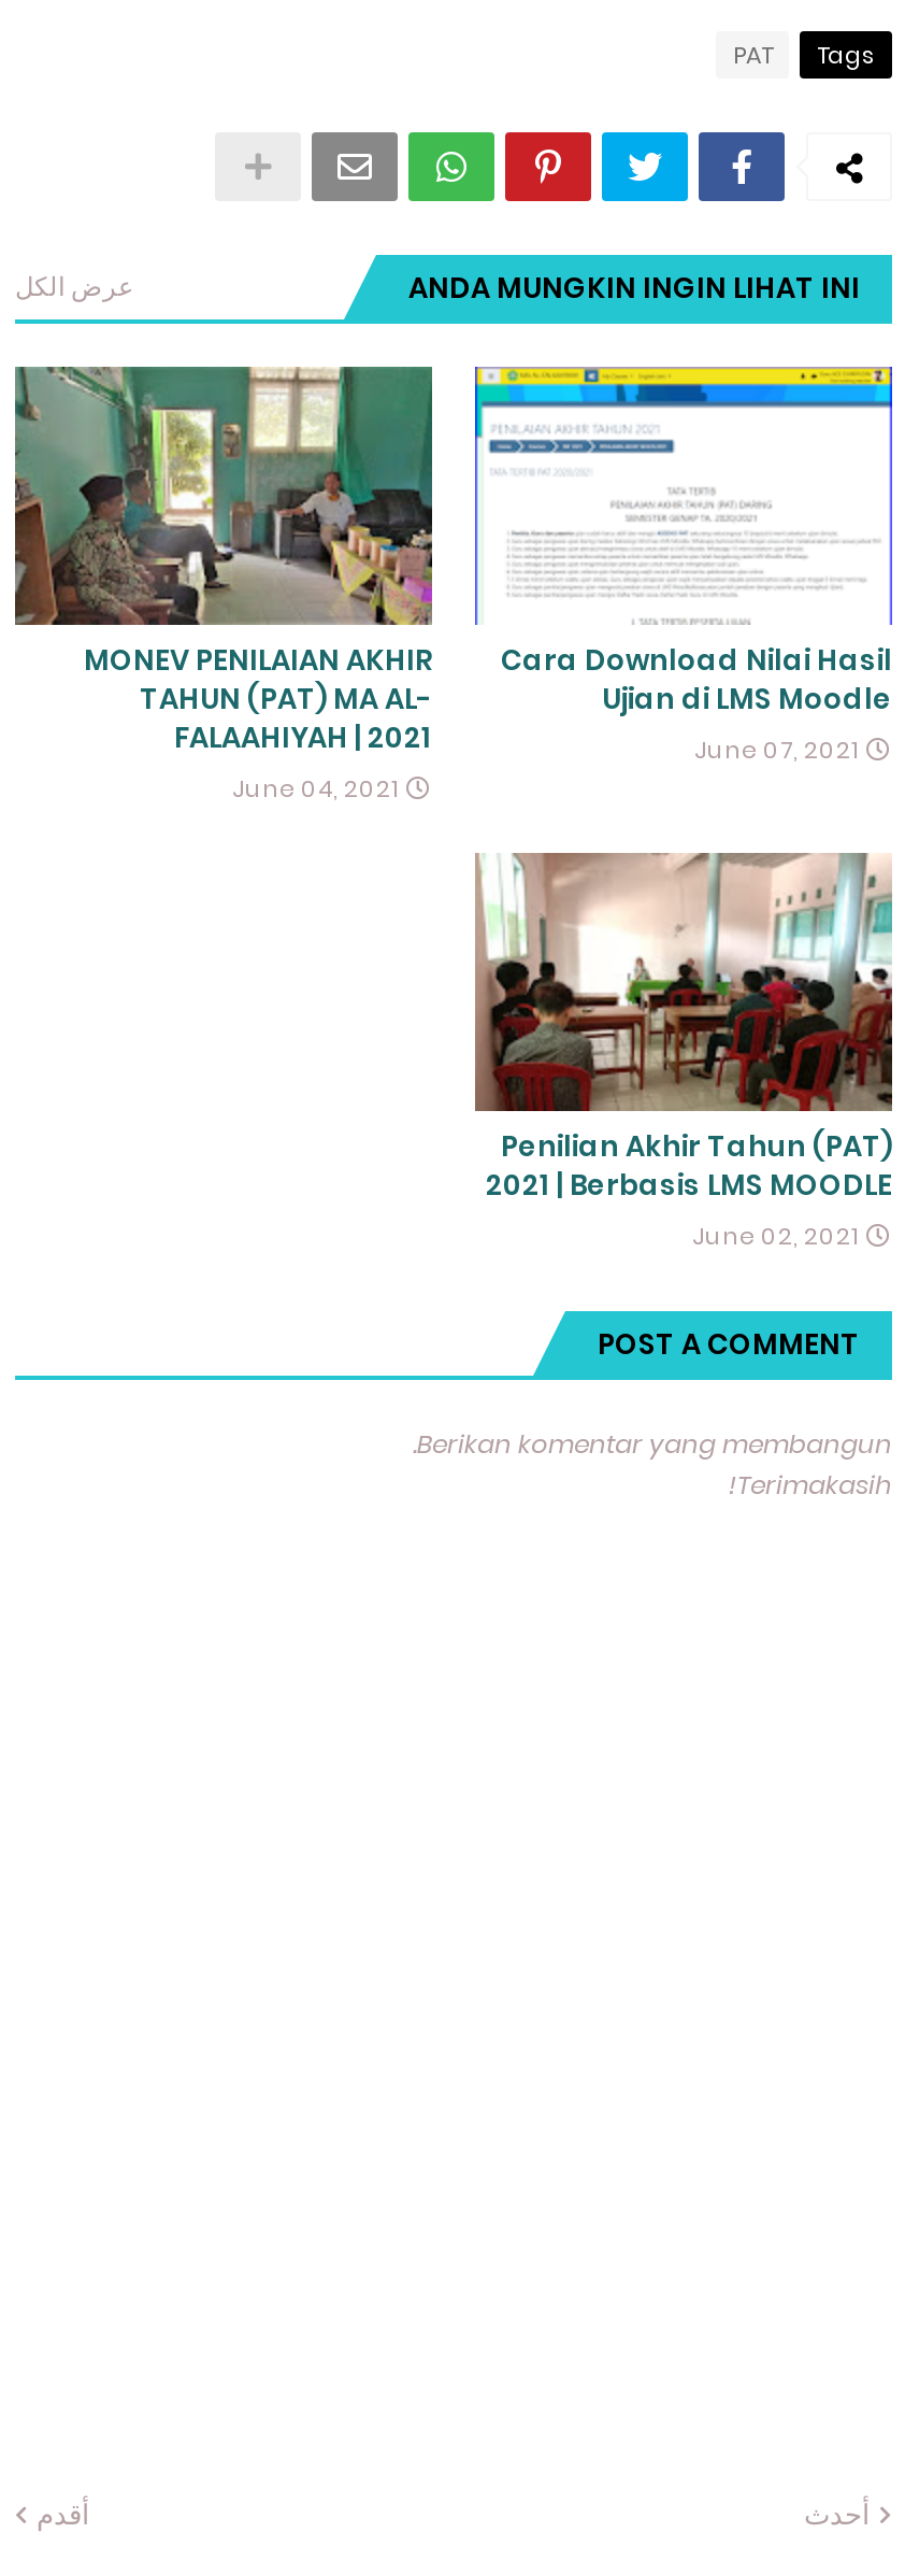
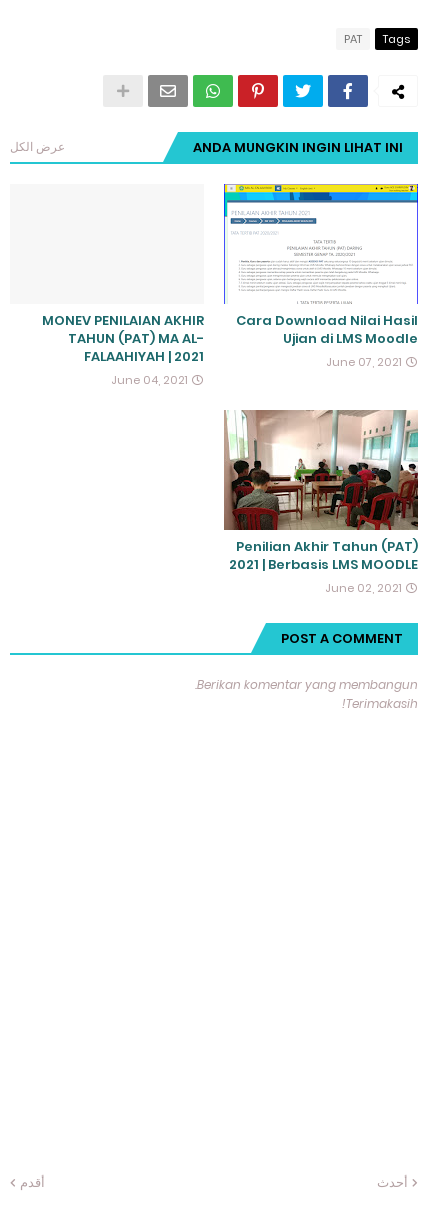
- [image]
